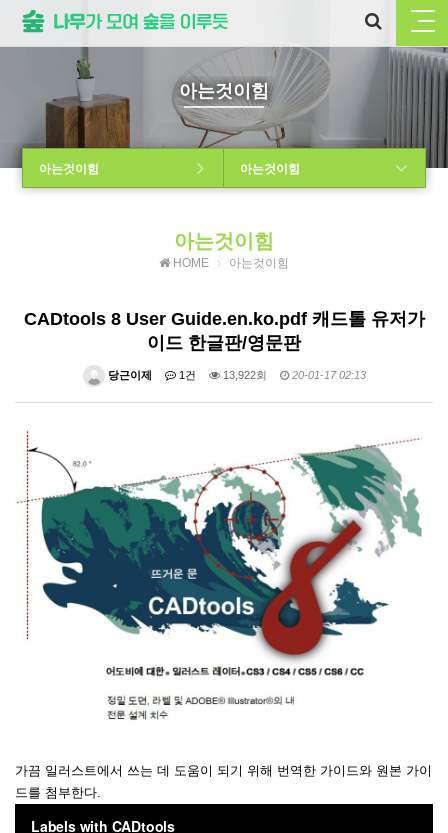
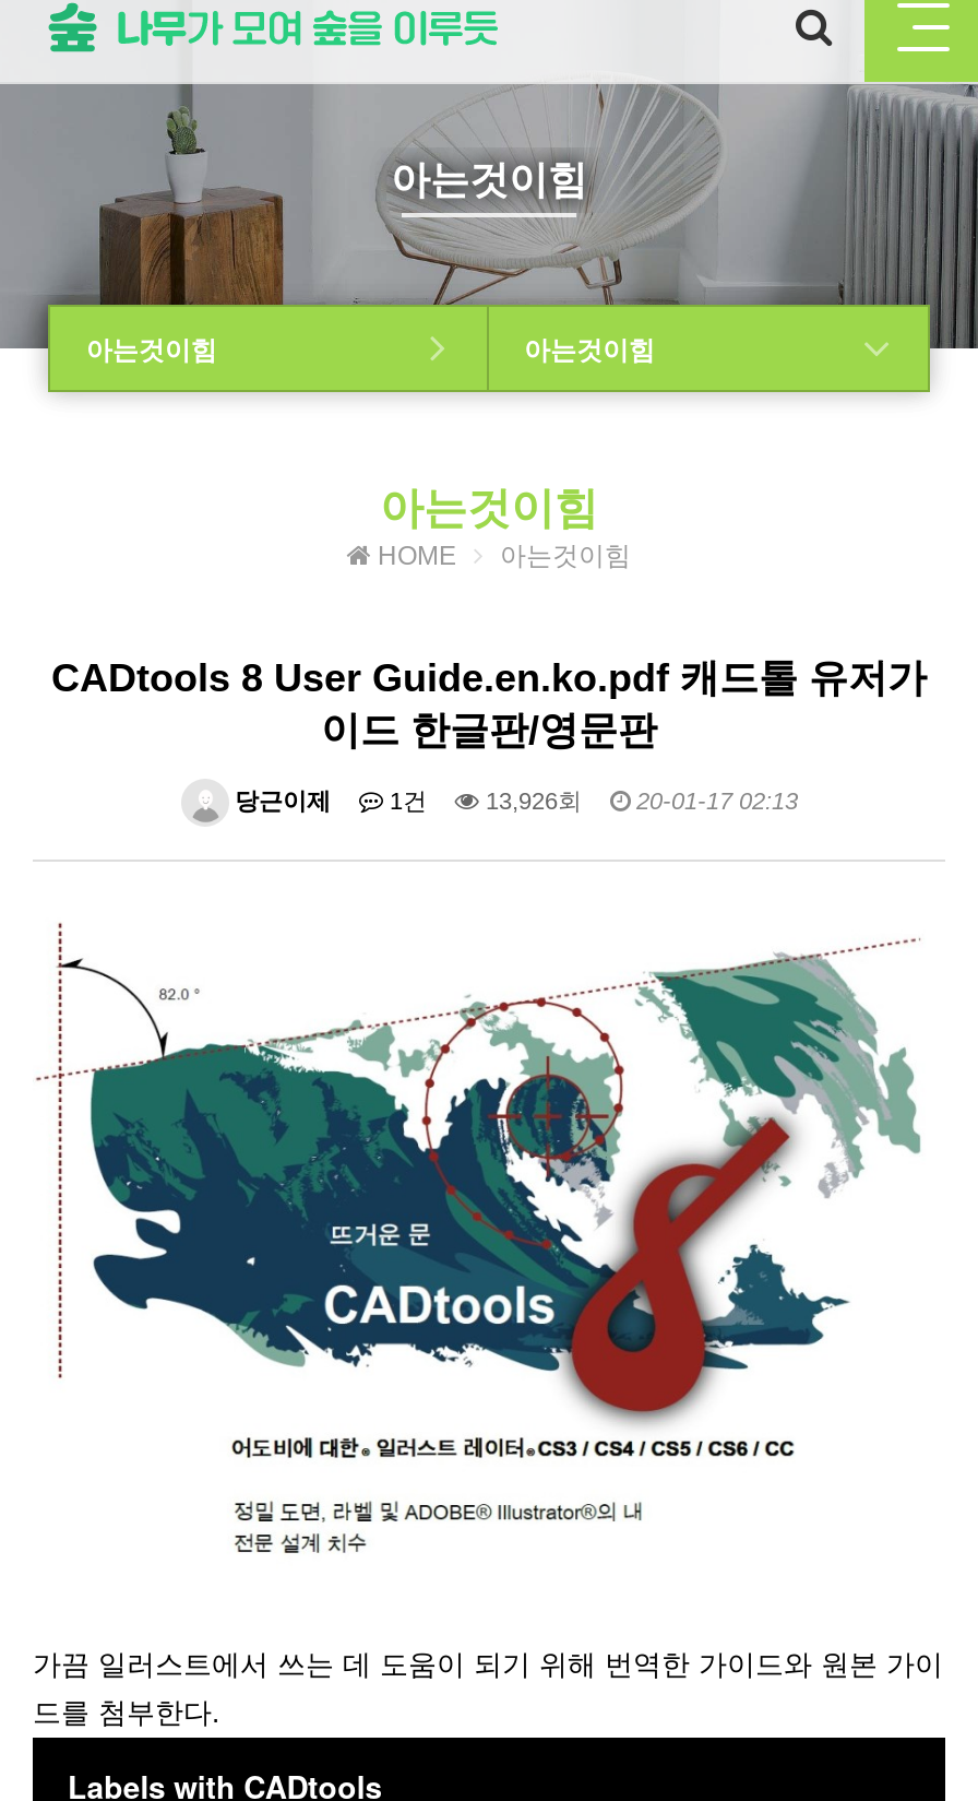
- 당근이제 1건 13,922회 20-01-17 02:13
+ 당근이제 1건 13,926회 20-01-17 02:13
